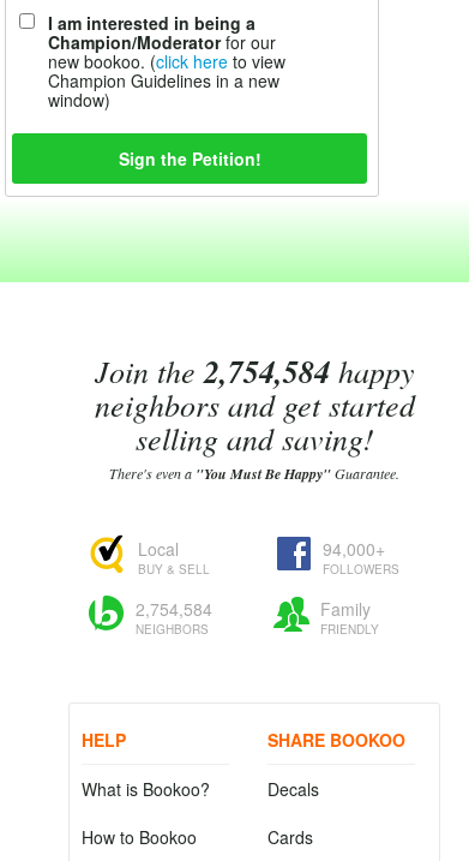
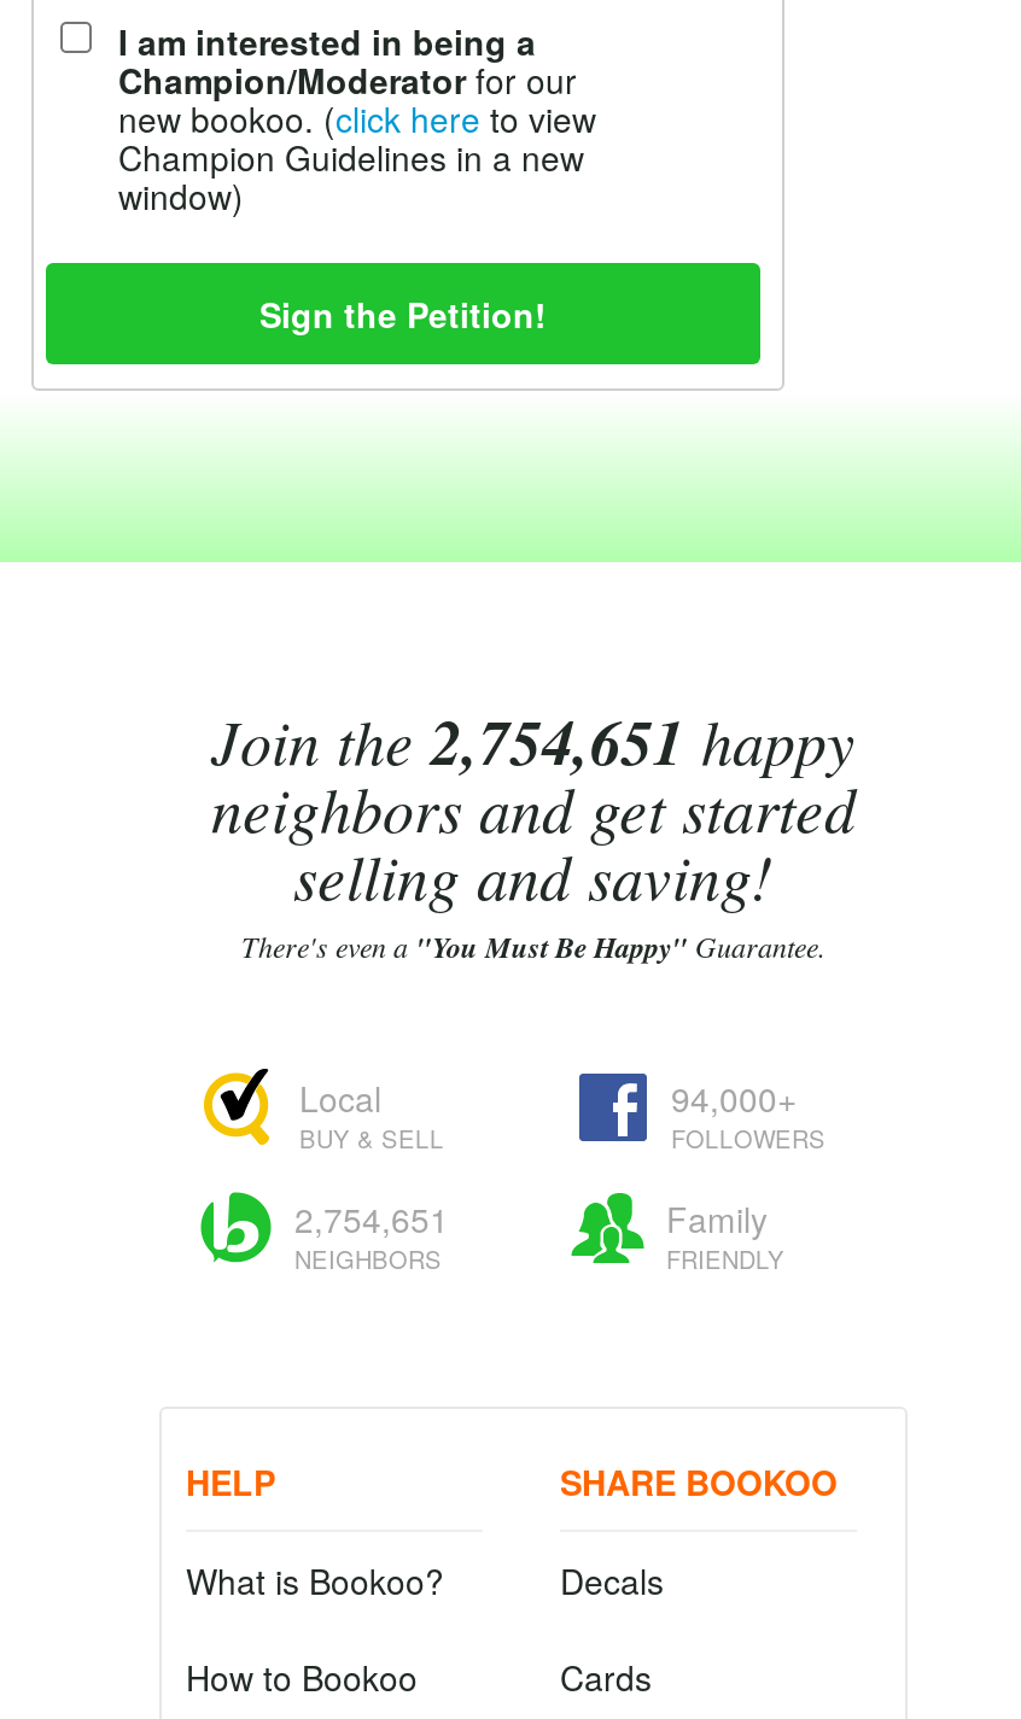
- Join the 2,754,584 happy
+ Join the 2,754,651 happy

- 2,754,584
+ 2,754,651
